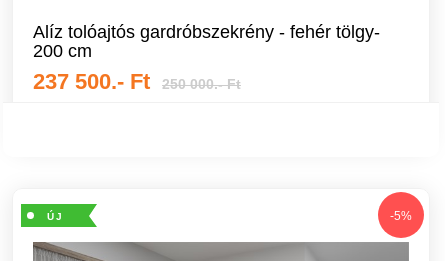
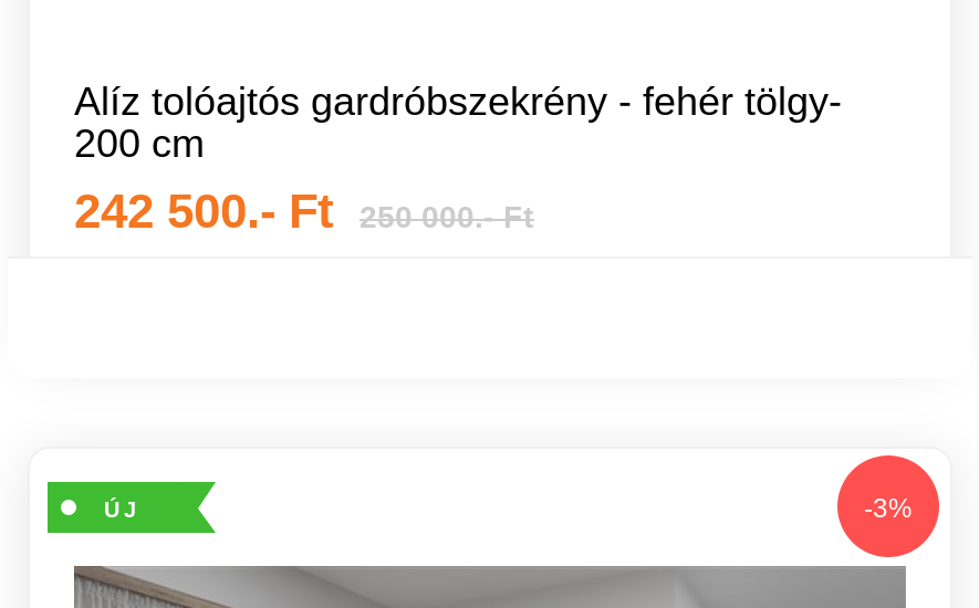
- 237 500.- Ft 250 000.- Ft
+ 242 500.- Ft 250 000.- Ft

- -5%
+ -3%
